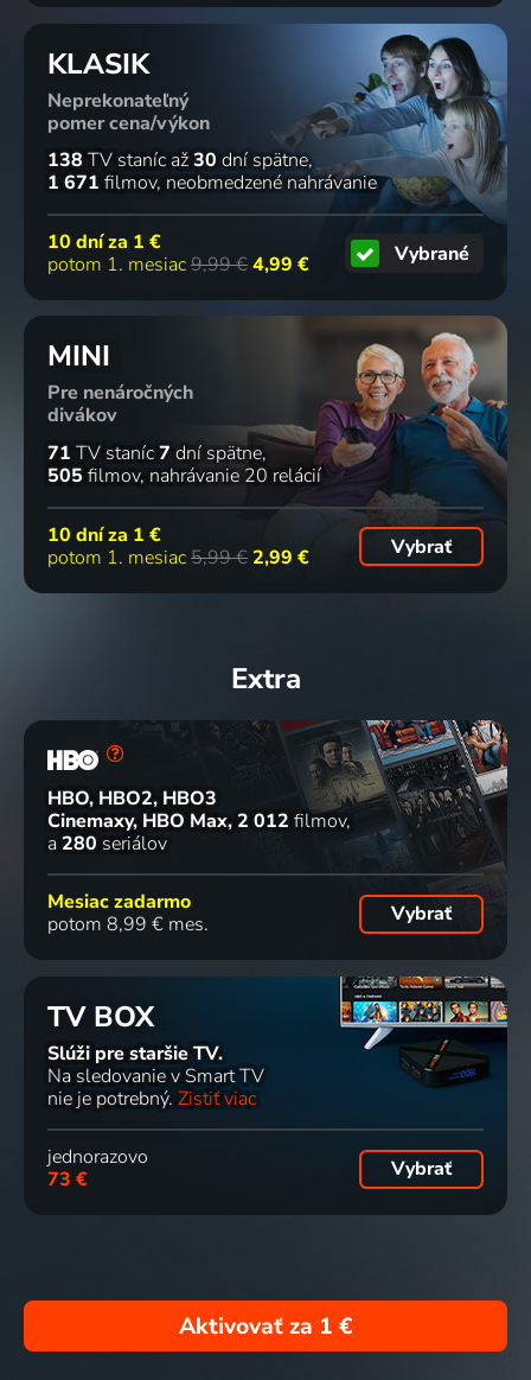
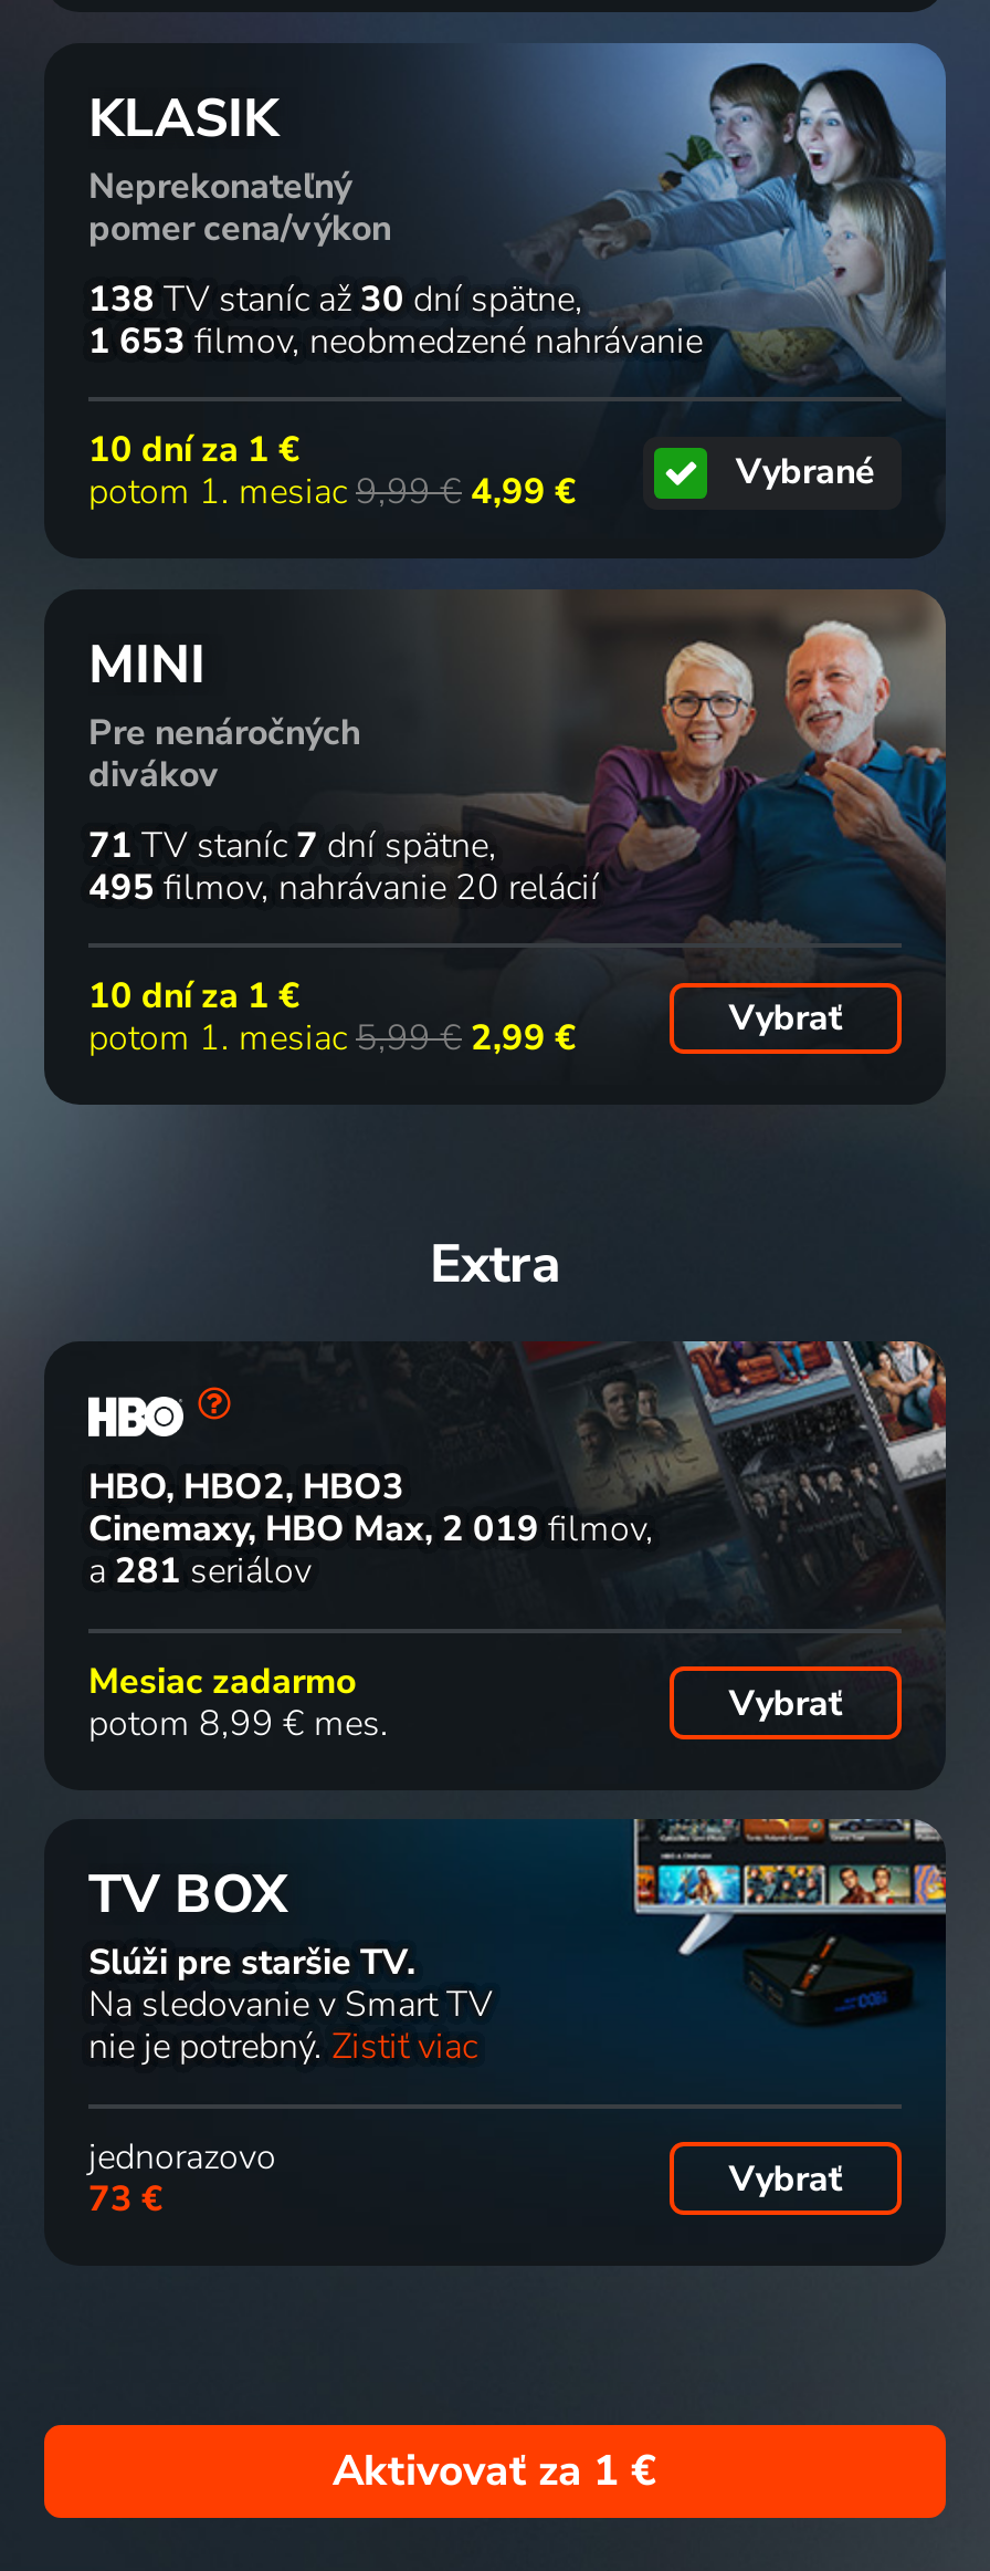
- 1 671 filmov neobmedzené nahrávanie
+ 1 653 filmov neobmedzené nahrávanie

- 505 filmov nahrávanie 20 relácií
+ 495 filmov nahrávanie 20 relácií

- Cinemaxy, HBO Max 2 012 filmov
+ Cinemaxy, HBO Max 2 019 filmov

- a 280 seriálov
+ a 281 seriálov
